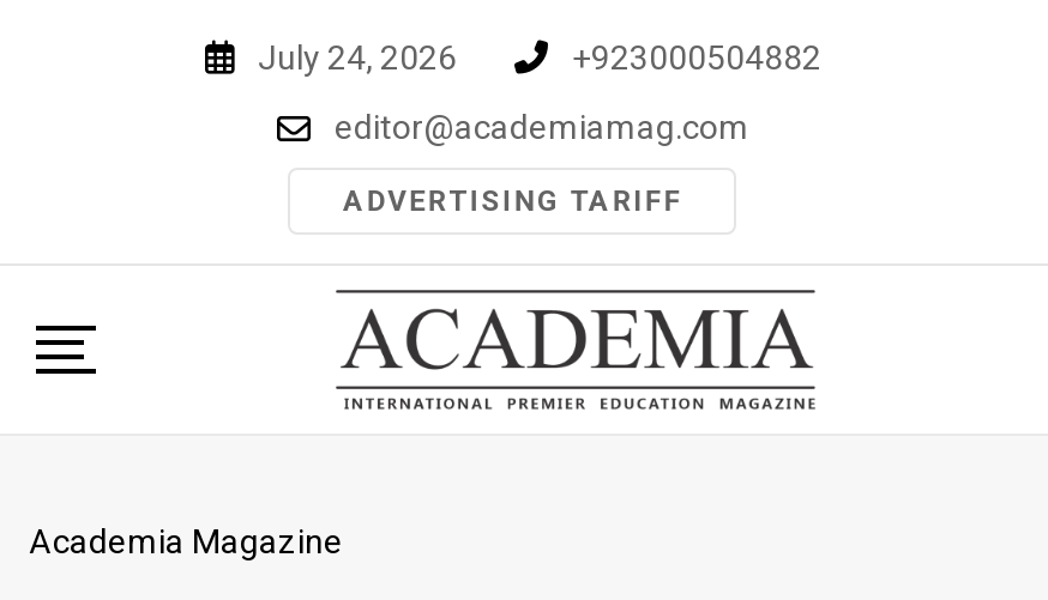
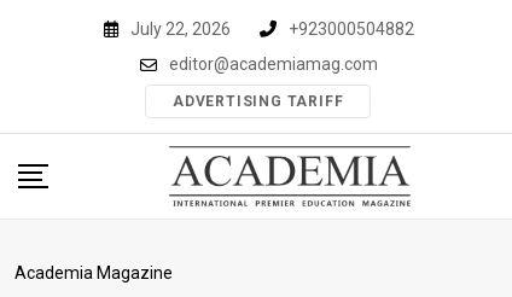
- July 24, 2026
+ July 22, 2026
